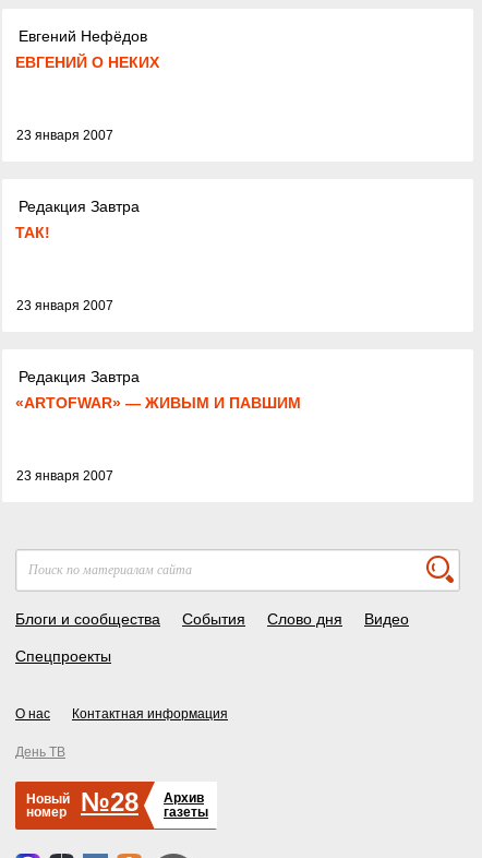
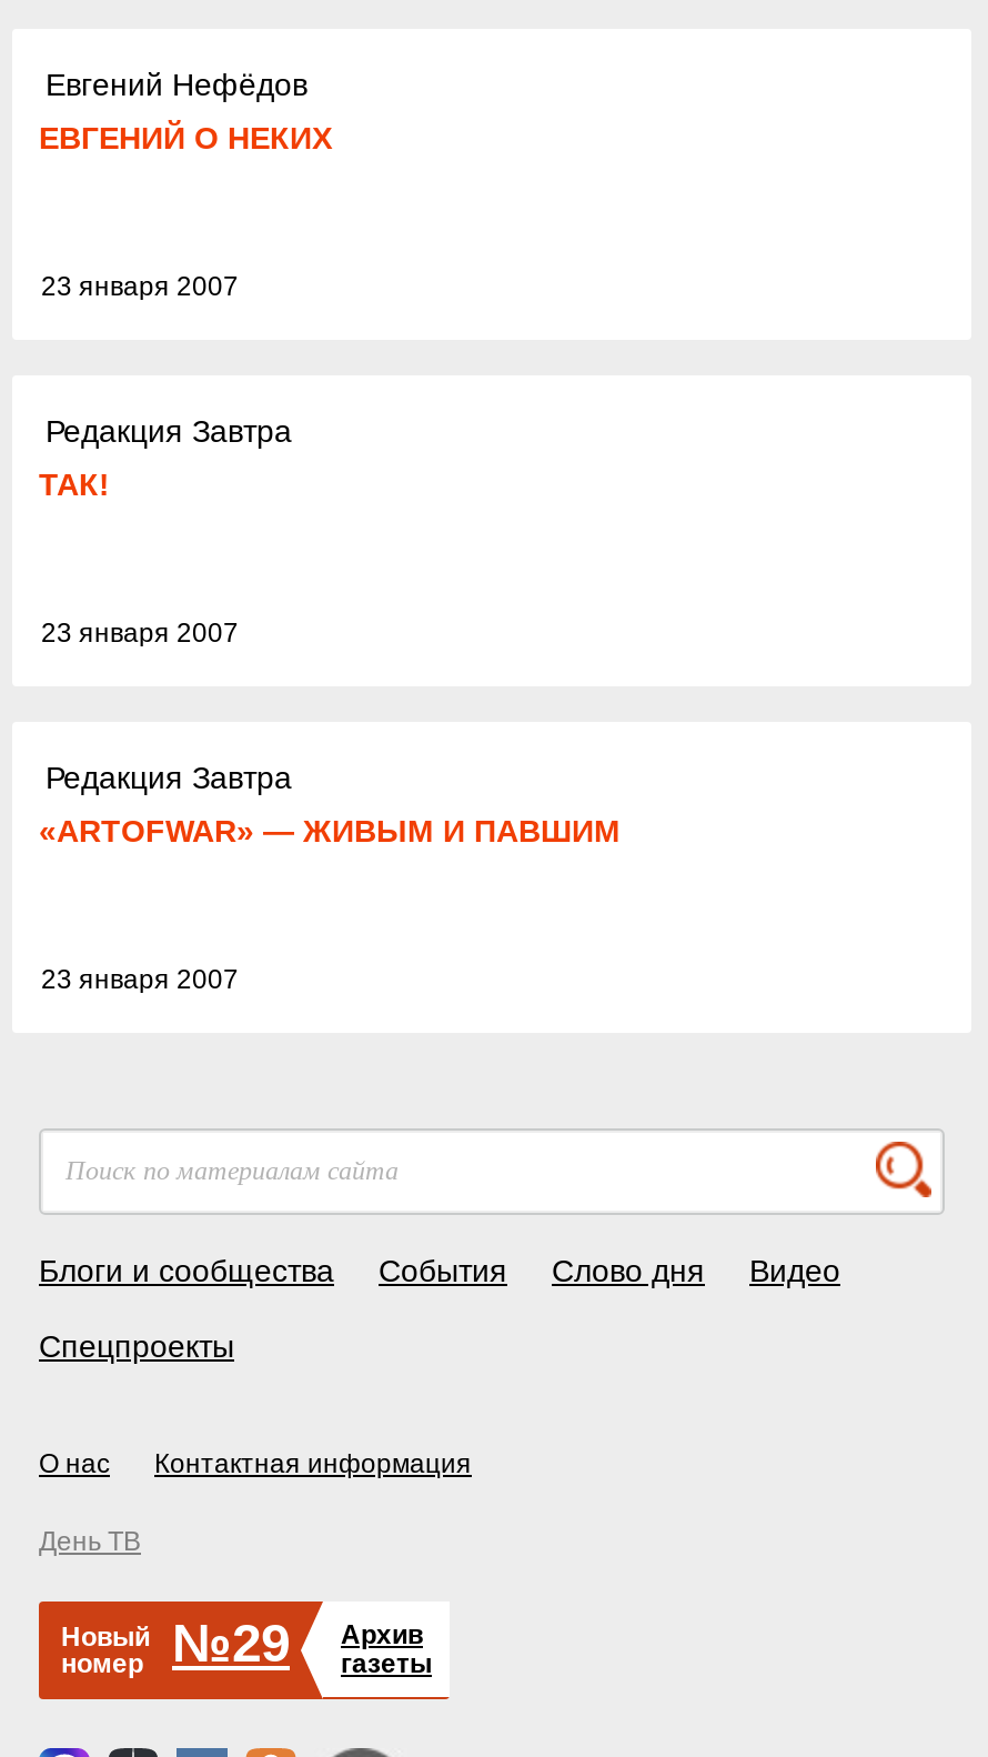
- Новый номер №28 Архив газеты
+ Новый номер №29 Архив газеты
